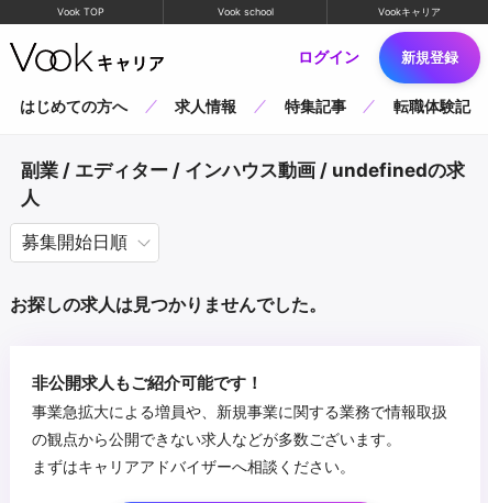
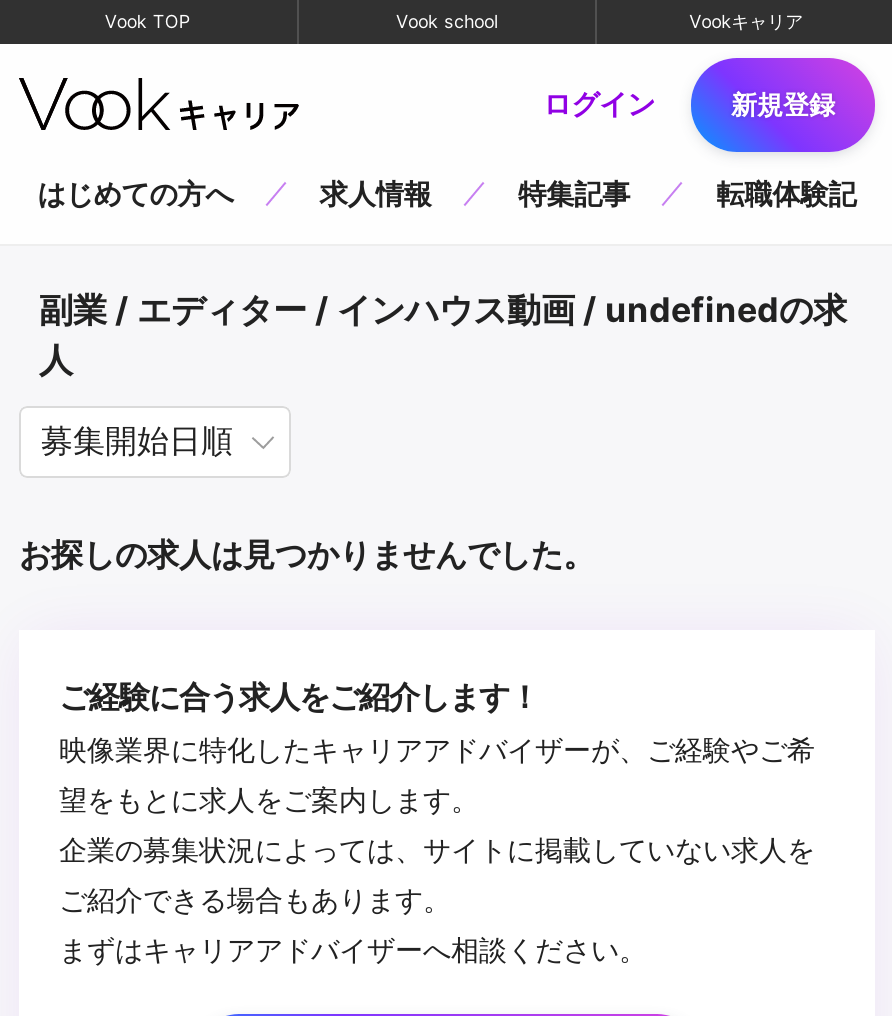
- 非公開求人もご紹介可能です！
- 事業急拡大による増員や、新規事業に関する業務で情報取扱
- の観点から公開できない求人などが多数ございます。
+ ご経験に合う求人をご紹介します！
+ 映像業界に特化したキャリアアドバイザーが、ご経験やご希
+ 望をもとに求人をご案内します。
+ 企業の募集状況によっては、サイトに掲載していない求人を
+ ご紹介できる場合もあります。
